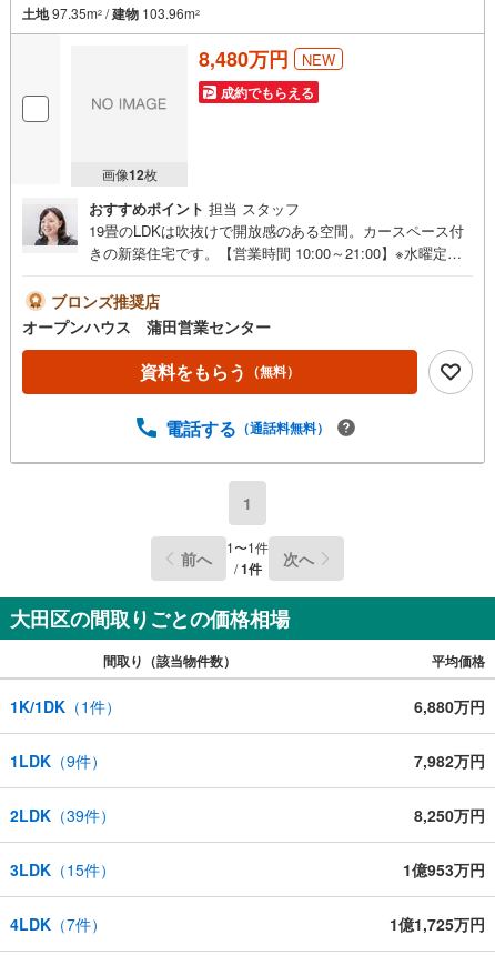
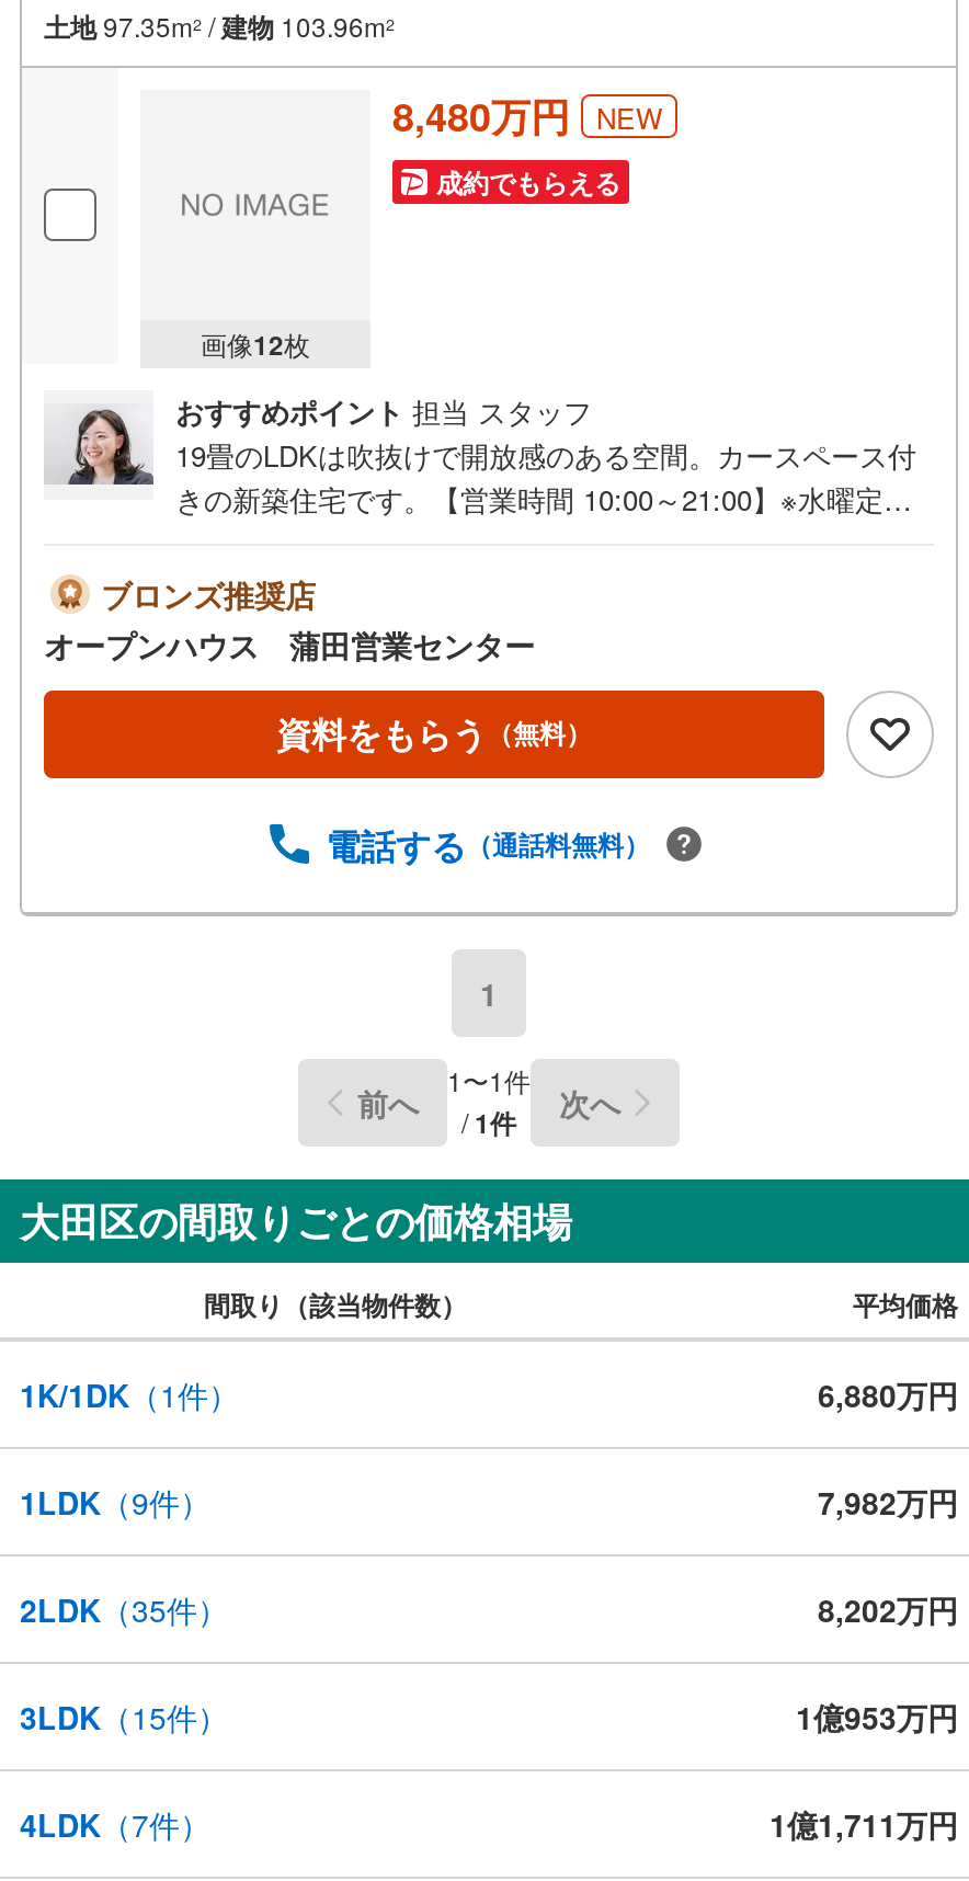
- 2LDK（39件）
+ 2LDK（35件）

- 8,250万円
+ 8,202万円

- 1億1,725万円
+ 1億1,711万円
